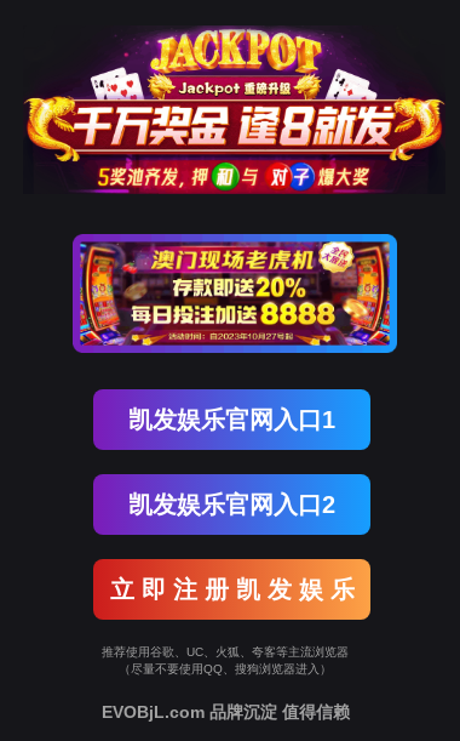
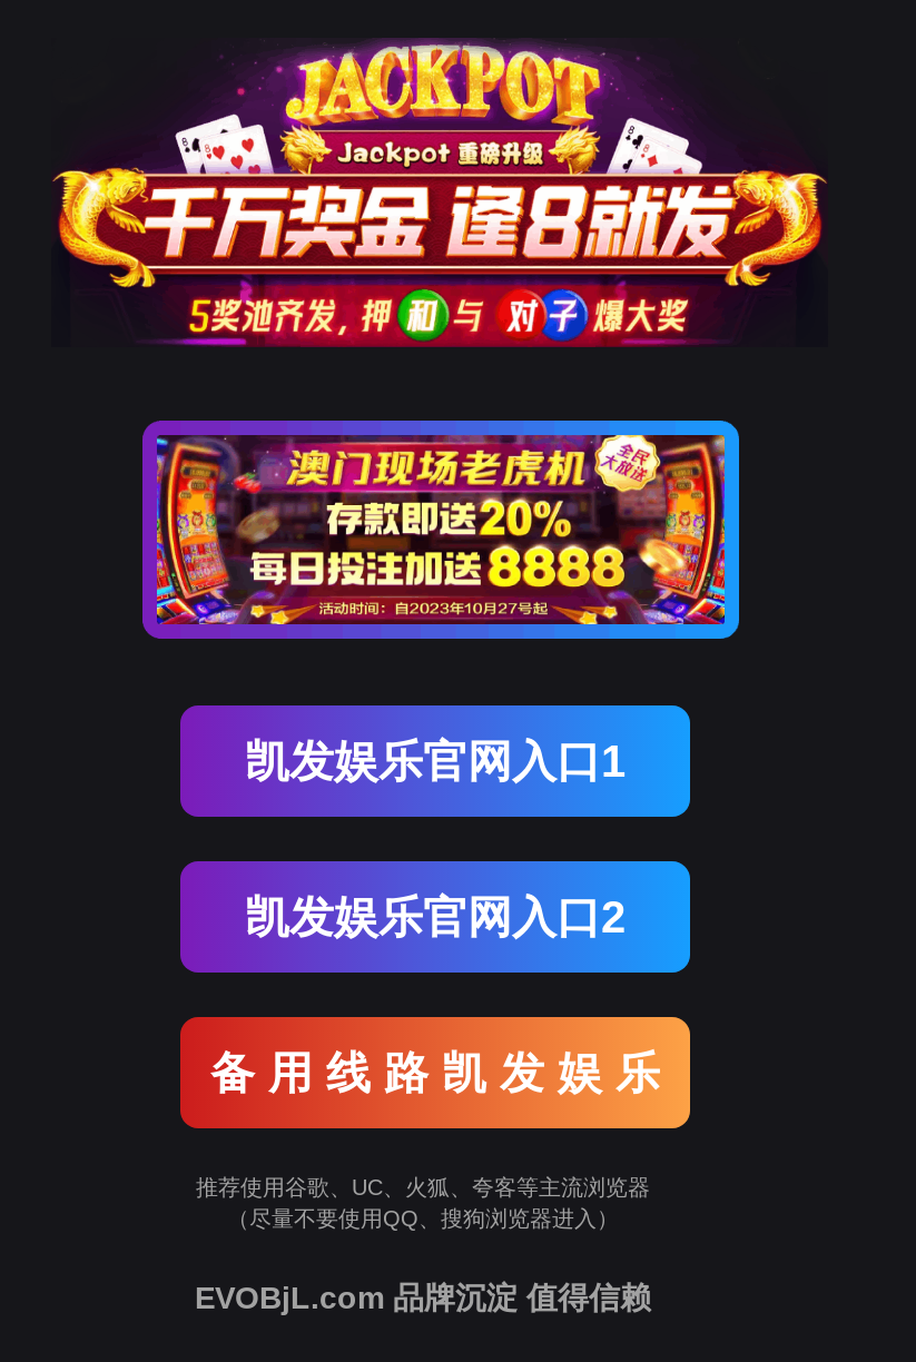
- 立 即 注 册 凯 发 娱 乐
+ 备 用 线 路 凯 发 娱 乐
